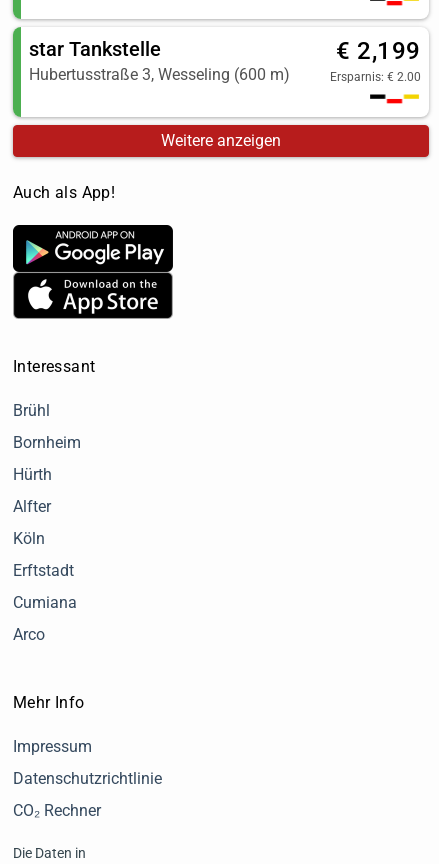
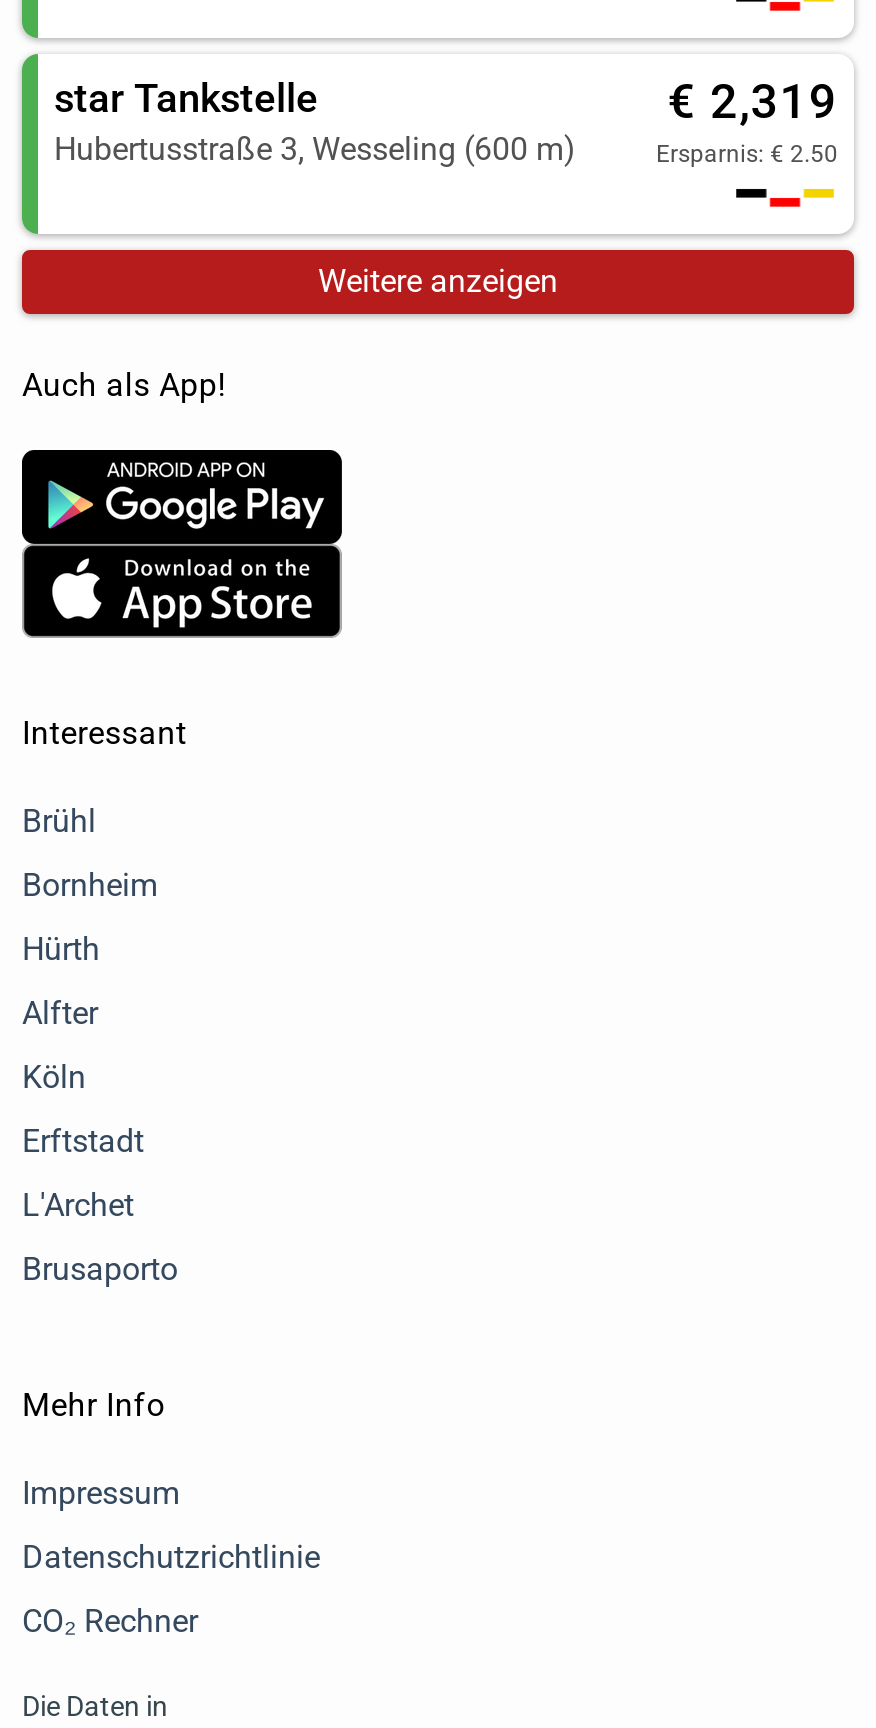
- € 2,199
+ € 2,319

- Ersparnis: € 2.00
+ Ersparnis: € 2.50

- Cumiana
+ L'Archet

- Arco
+ Brusaporto
